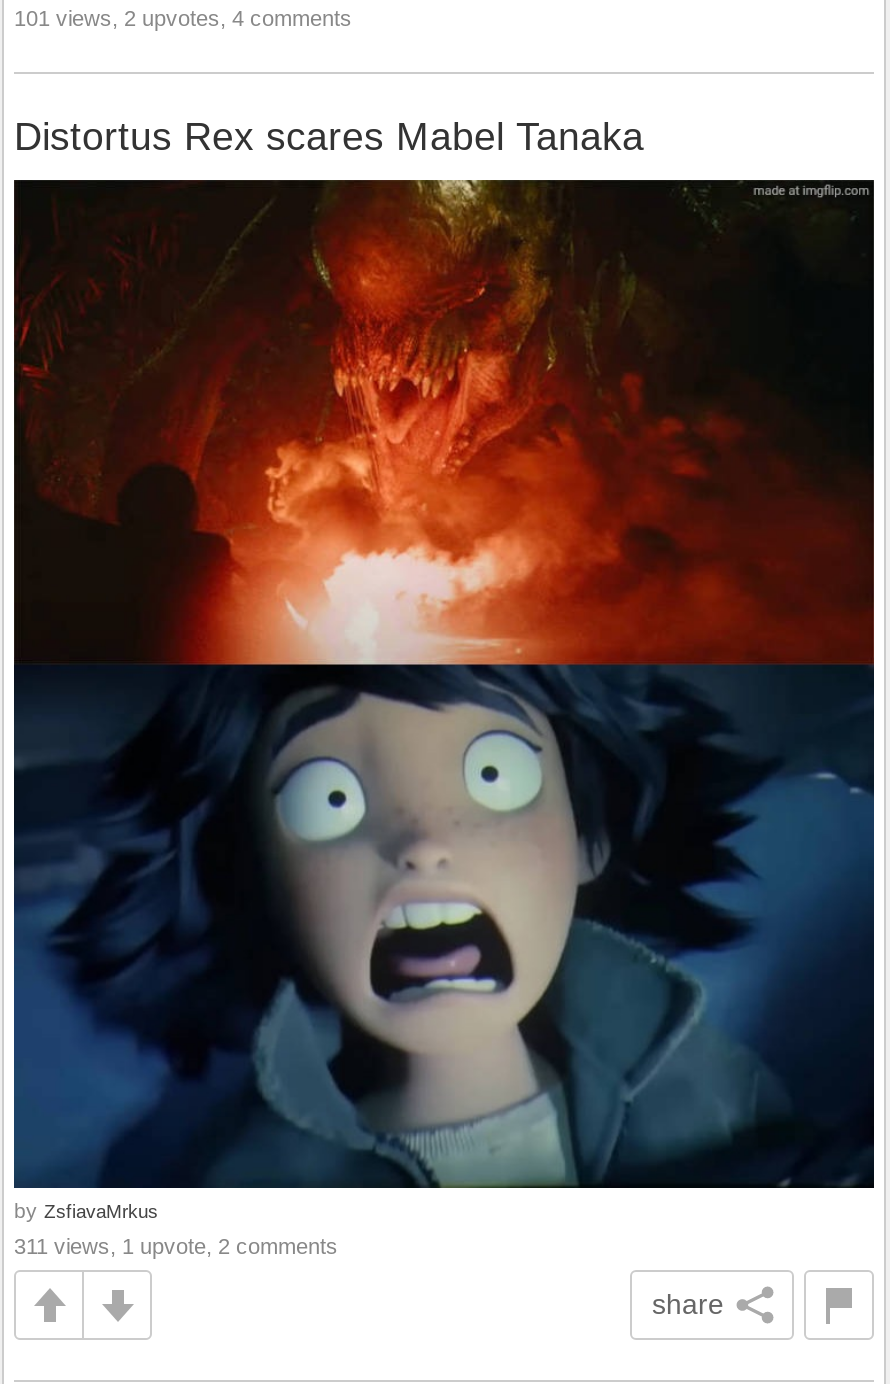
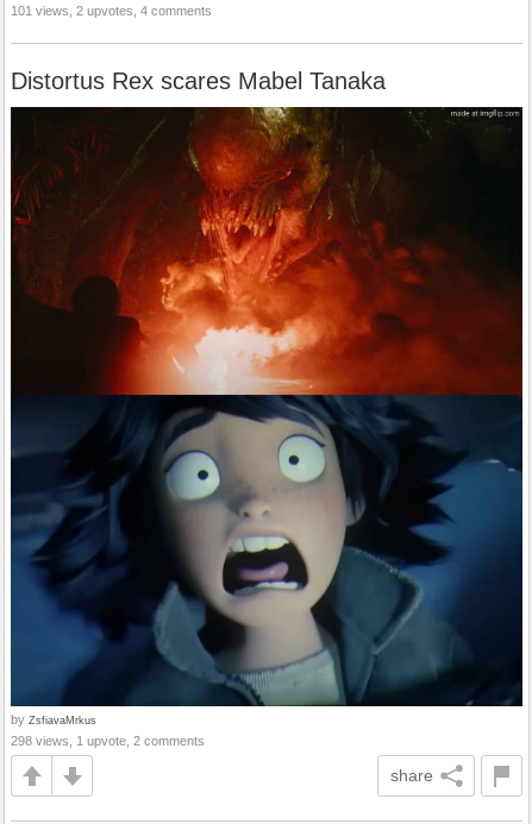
- 311 views, 1 upvote, 2 comments
+ 298 views, 1 upvote, 2 comments
